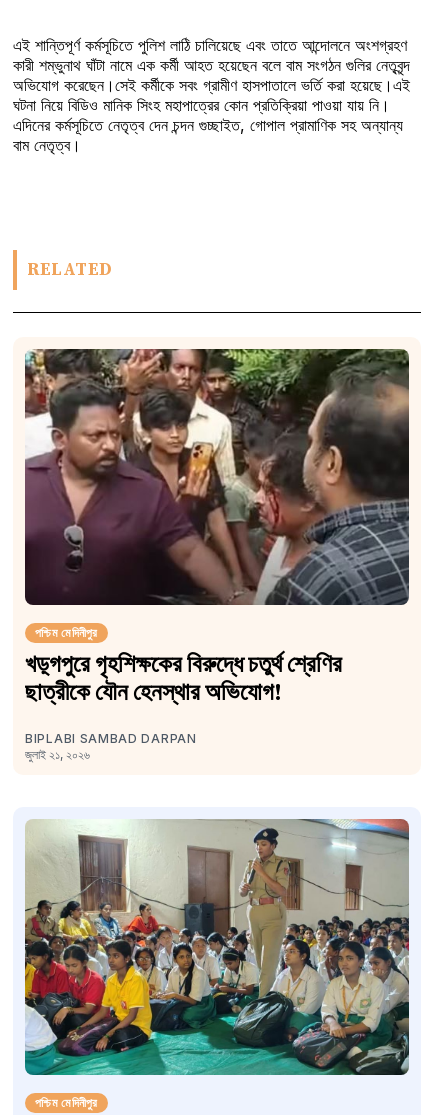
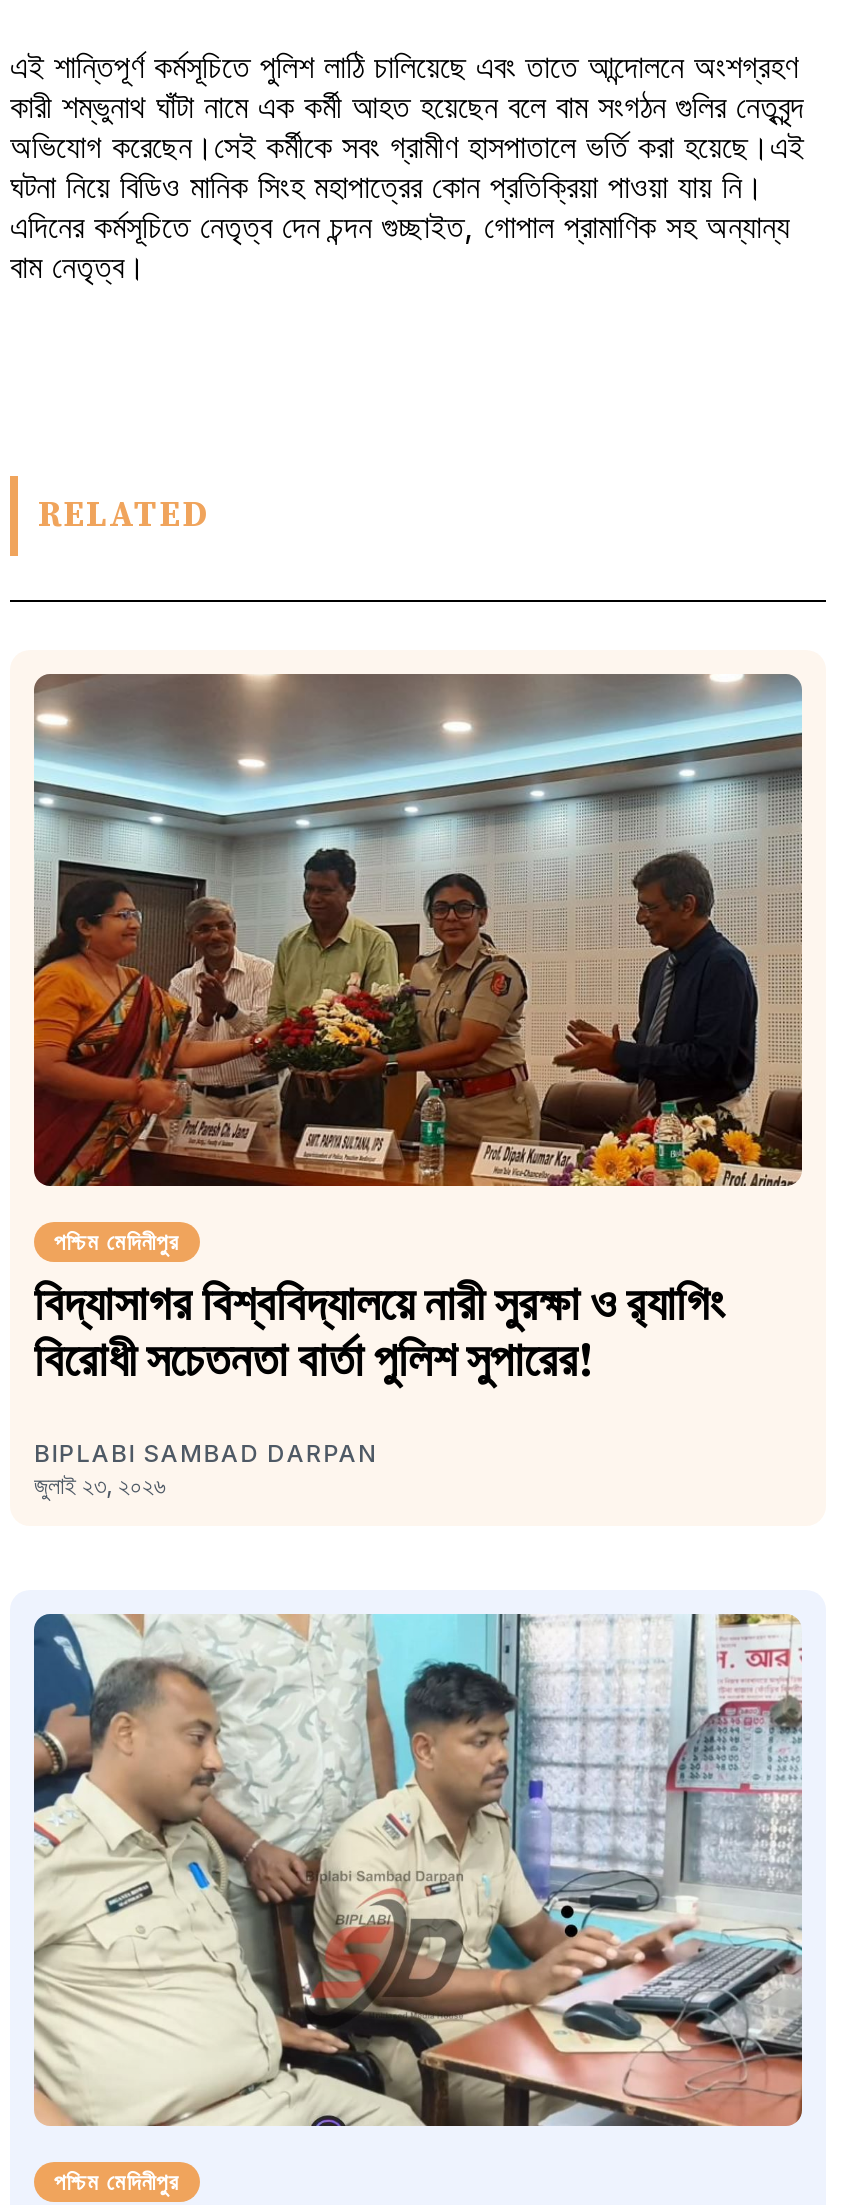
- [image]
+ [image]

- খড়্গপুরে গৃহশিক্ষকের বিরুদ্ধে চতুর্থ শ্রেণির
- ছাত্রীকে যৌন হেনস্থার অভিযোগ!
+ বিদ্যাসাগর বিশ্ববিদ্যালয়ে নারী সুরক্ষা ও র‍্যাগিং
+ বিরোধী সচেতনতা বার্তা পুলিশ সুপারের!

- জুলাই ২১, ২০২৬
+ জুলাই ২৩, ২০২৬

- [image]
+ [image]
